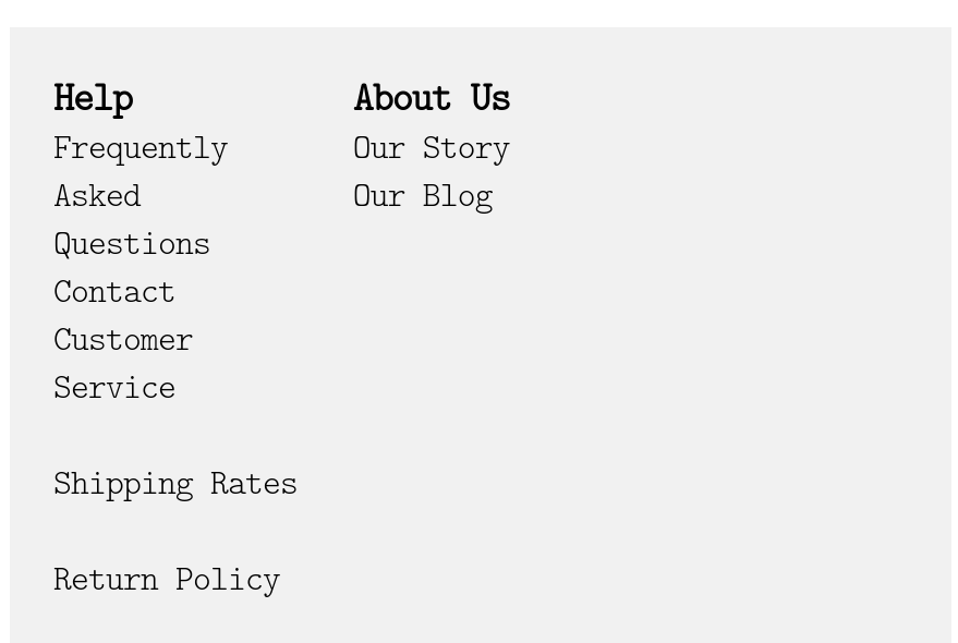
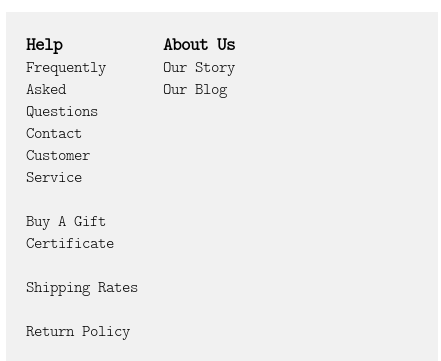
+ Buy A Gift
+ Certificate
